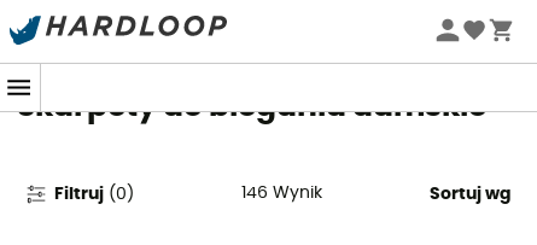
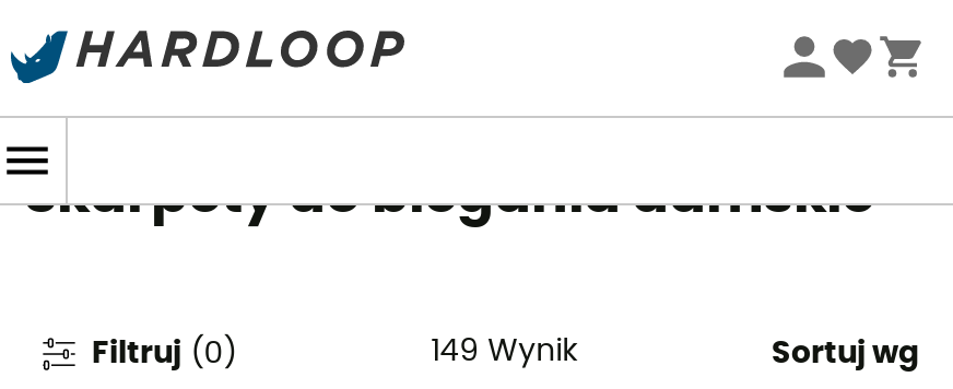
- 146 Wynik
+ 149 Wynik
